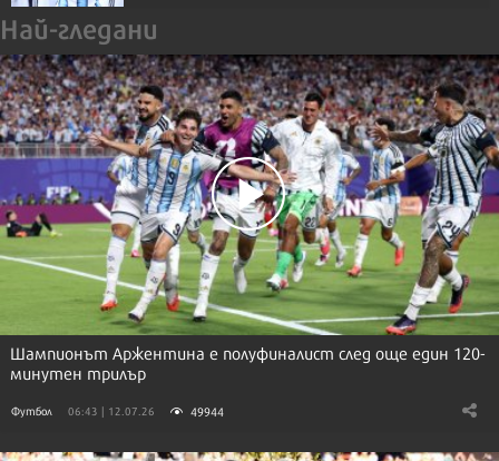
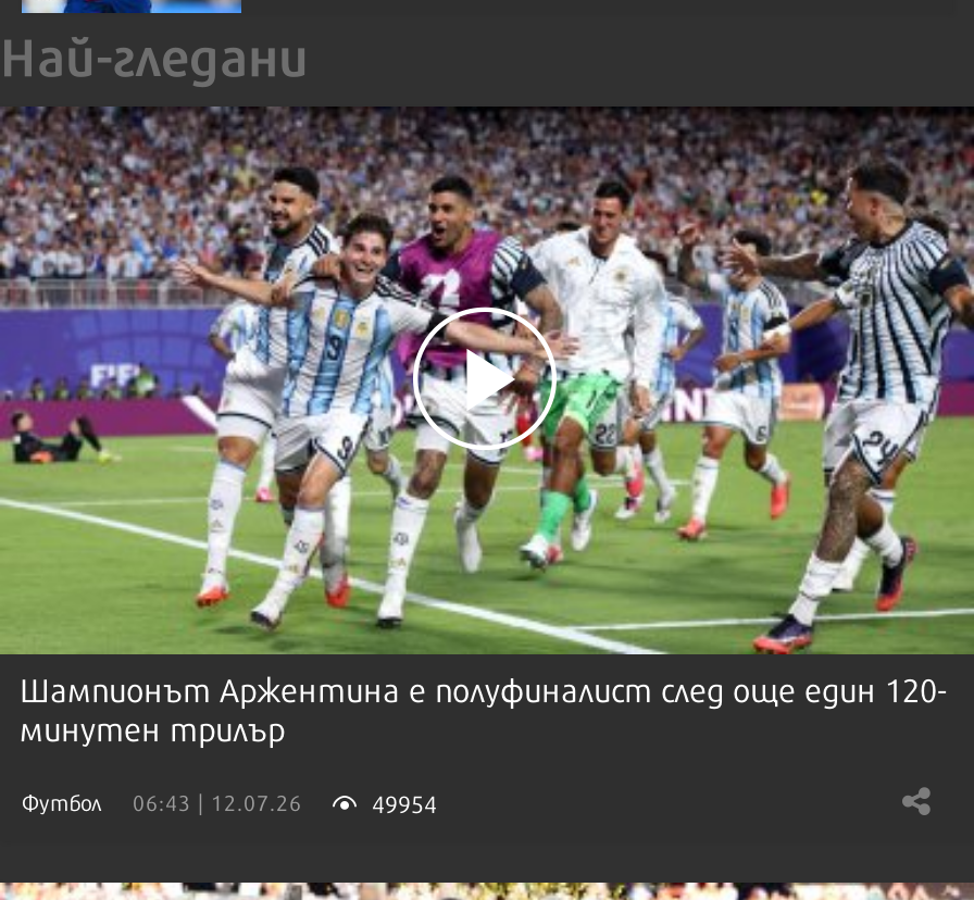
- 49944
+ 49954
